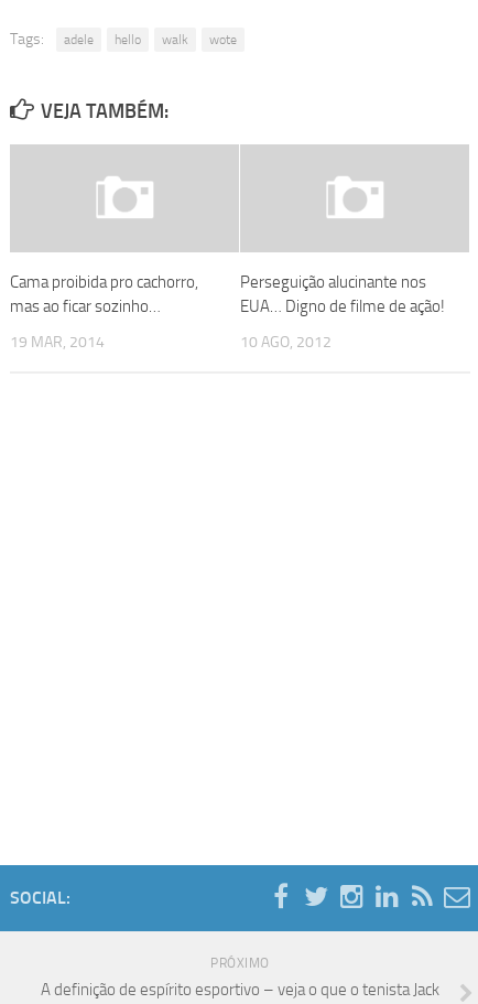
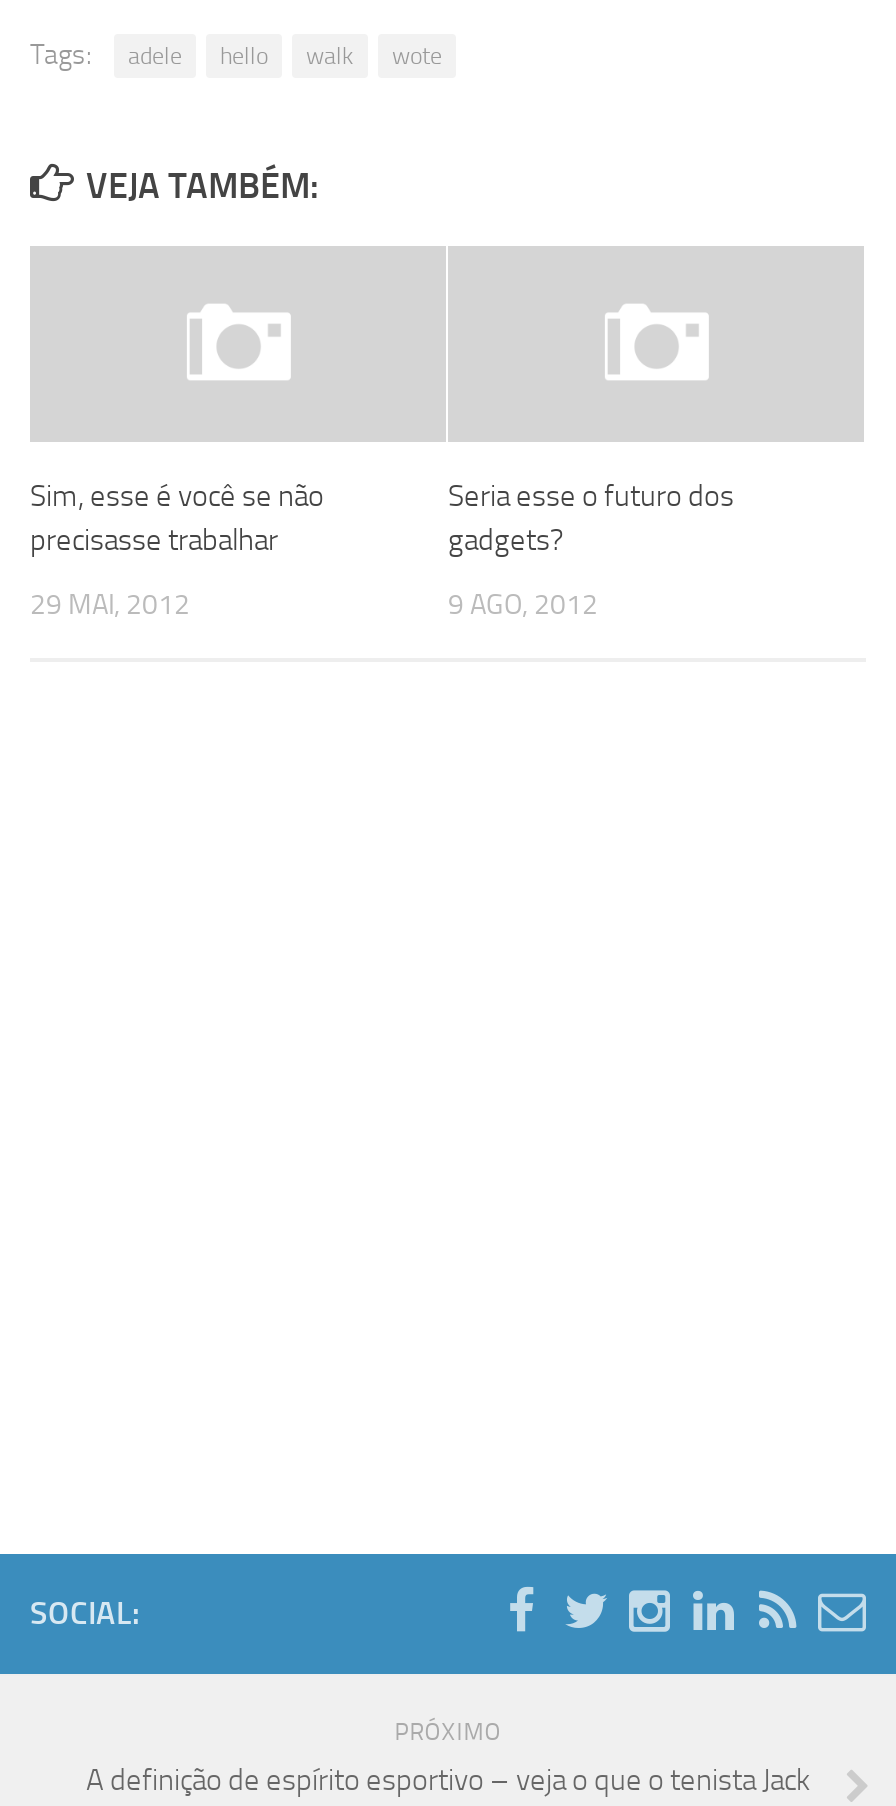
- Cama proibida pro cachorro,
- mas ao ficar sozinho…
+ Sim, esse é você se não
+ precisasse trabalhar

- Perseguição alucinante nos
- EUA… Digno de filme de ação!
+ Seria esse o futuro dos
+ gadgets?

- 19 MAR, 2014
+ 29 MAI, 2012

- 10 AGO, 2012
+ 9 AGO, 2012
